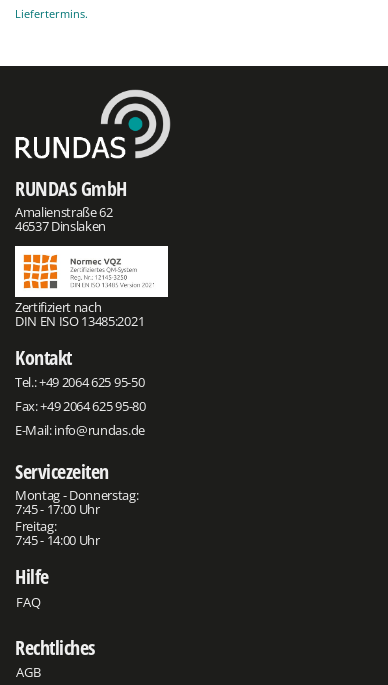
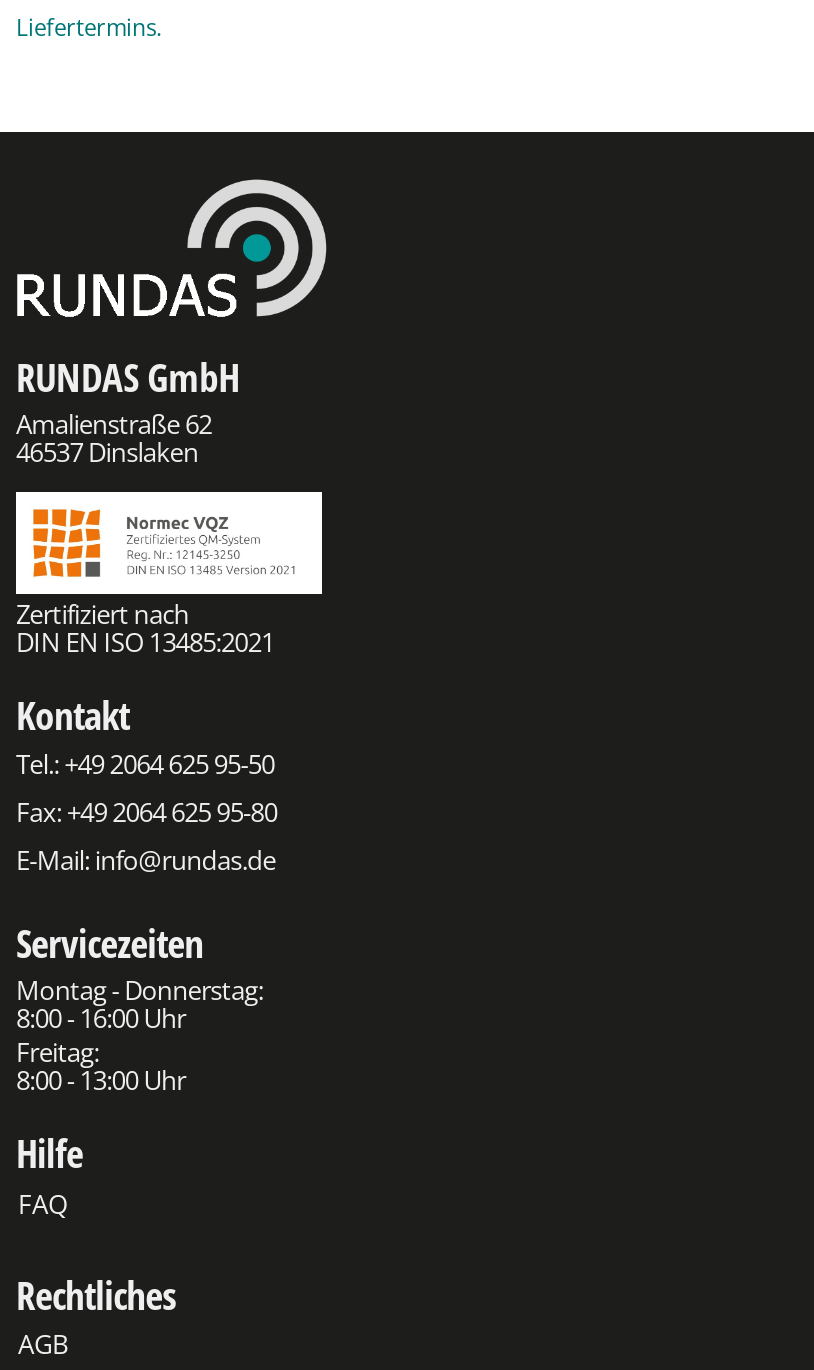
- 7:45 - 17:00 Uhr
+ 8:00 - 16:00 Uhr

- 7:45 - 14:00 Uhr
+ 8:00 - 13:00 Uhr
